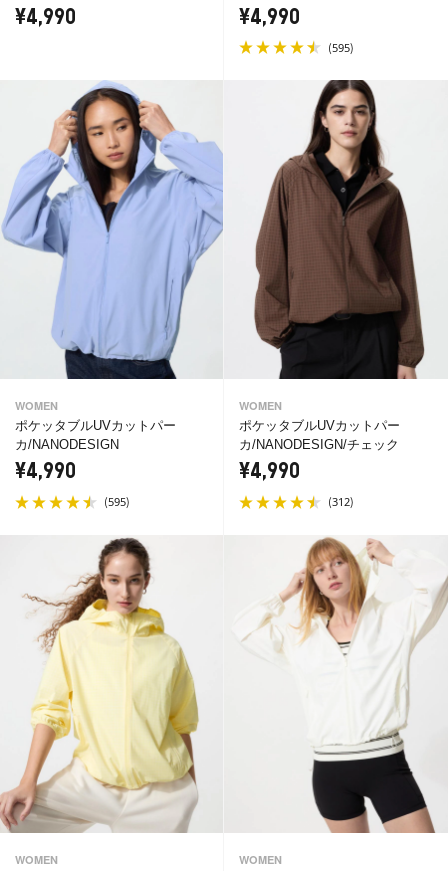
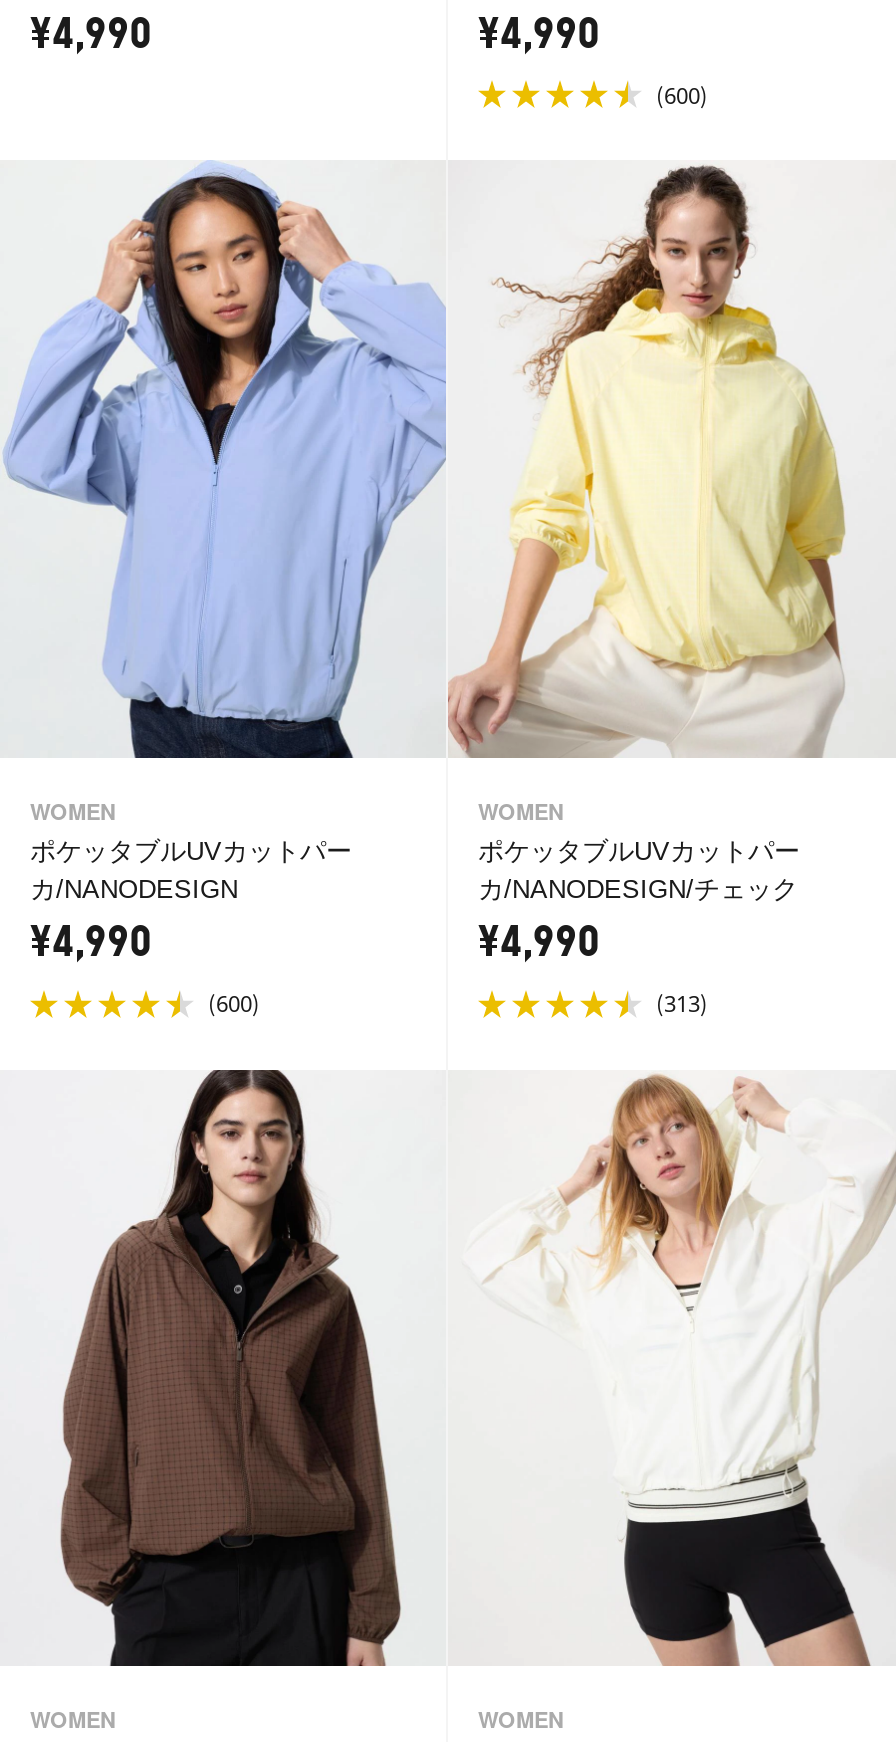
- (595)
+ (600)

moved down: [image]

- (595)
+ (600)

- (312)
+ (313)

moved up: [image]
